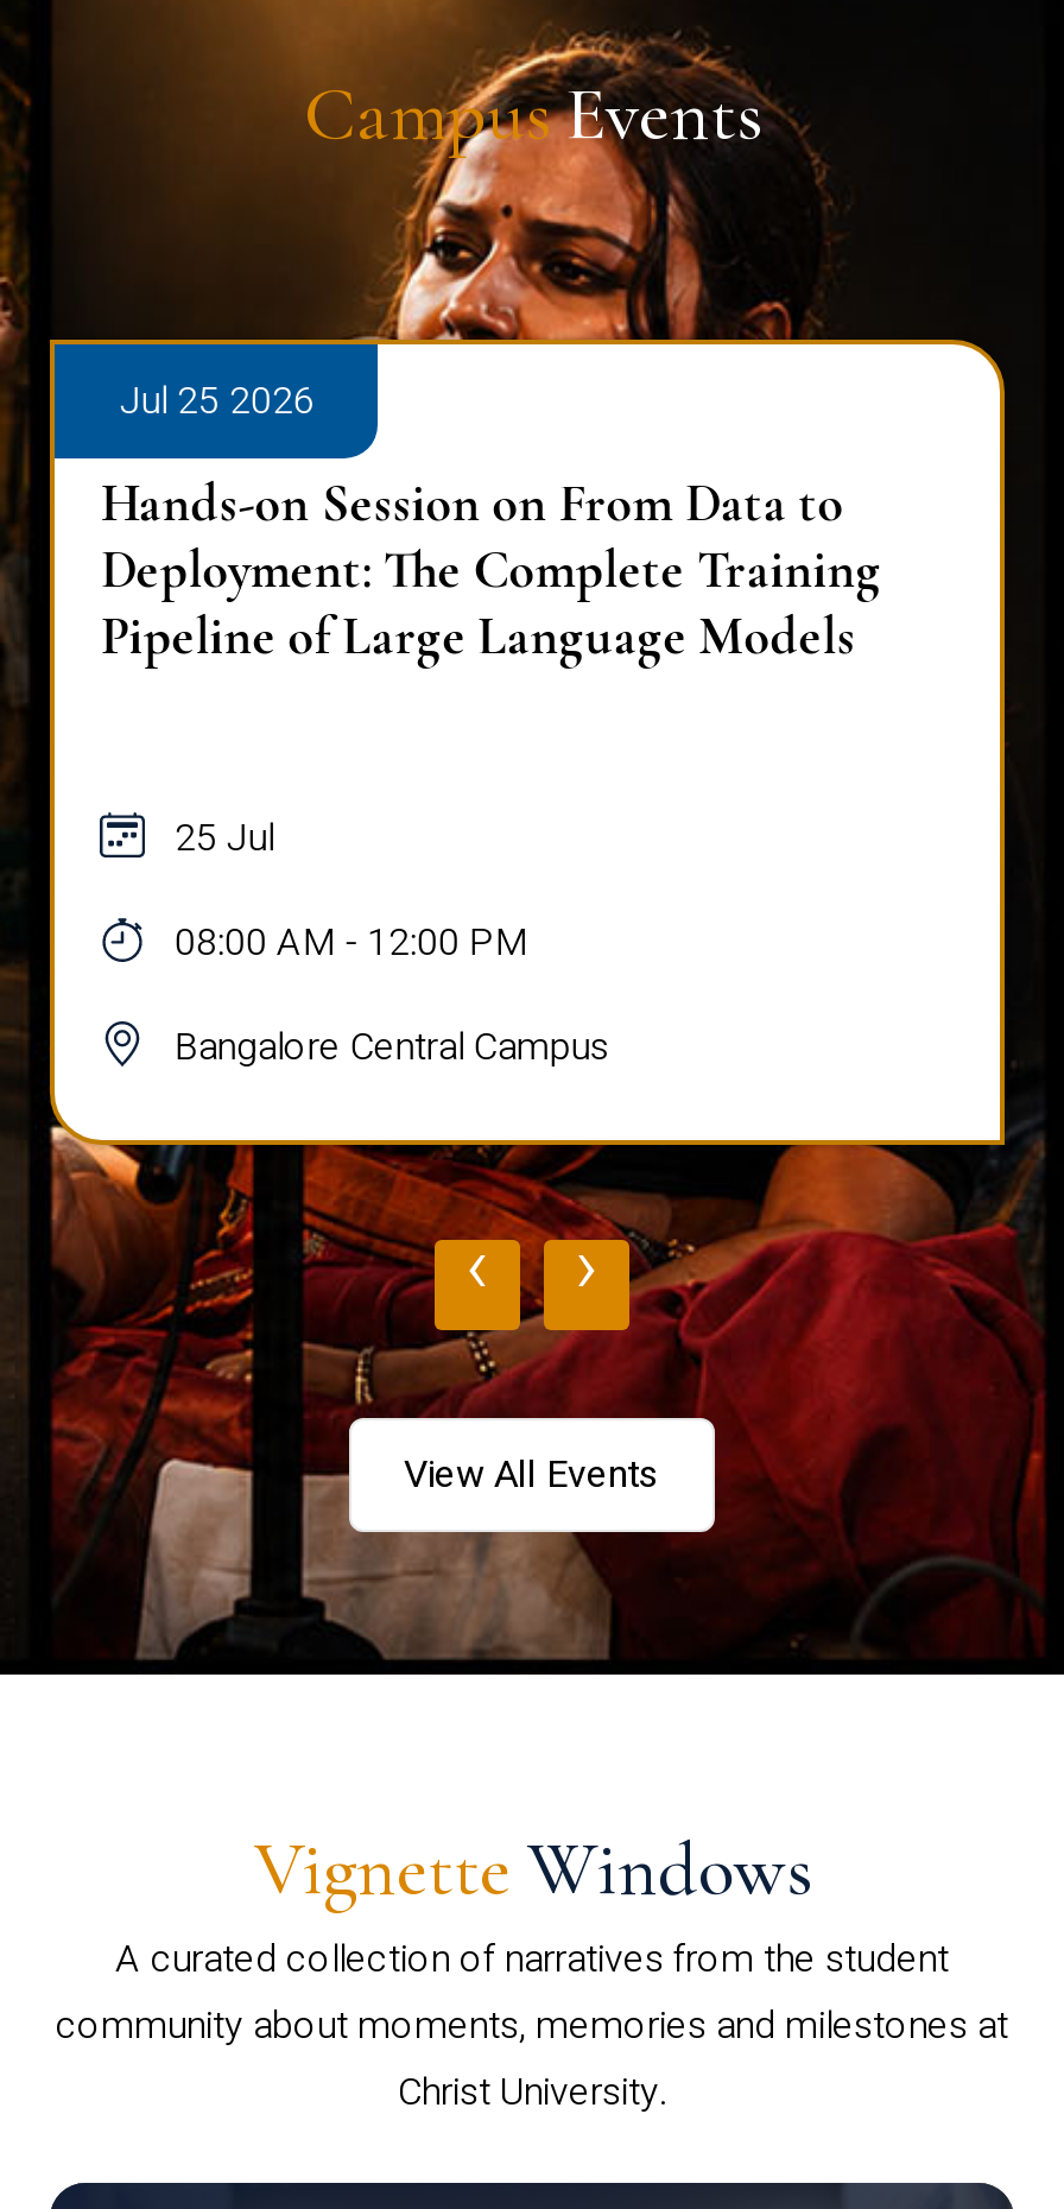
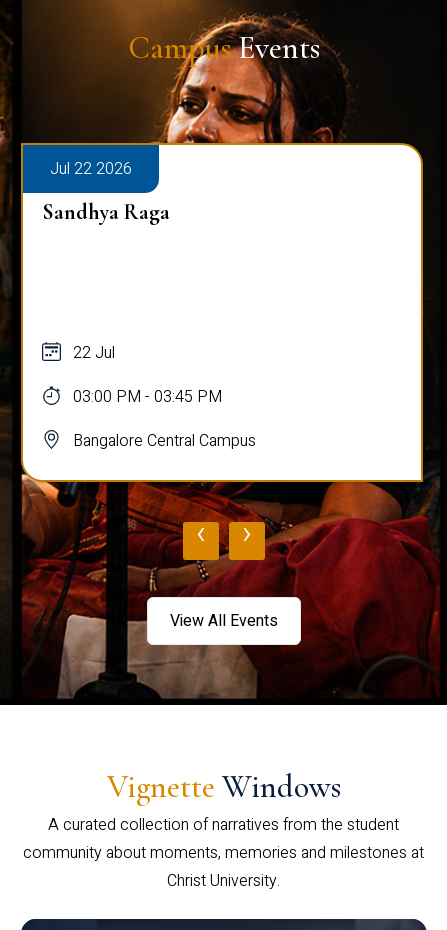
- Jul 25 2026
+ Jul 22 2026

- Hands-on Session on From Data to
- Deployment: The Complete Training
- Pipeline of Large Language Models
+ Sandhya Raga

- 25 Jul
+ 22 Jul

- 08:00 AM - 12:00 PM
+ 03:00 PM - 03:45 PM
